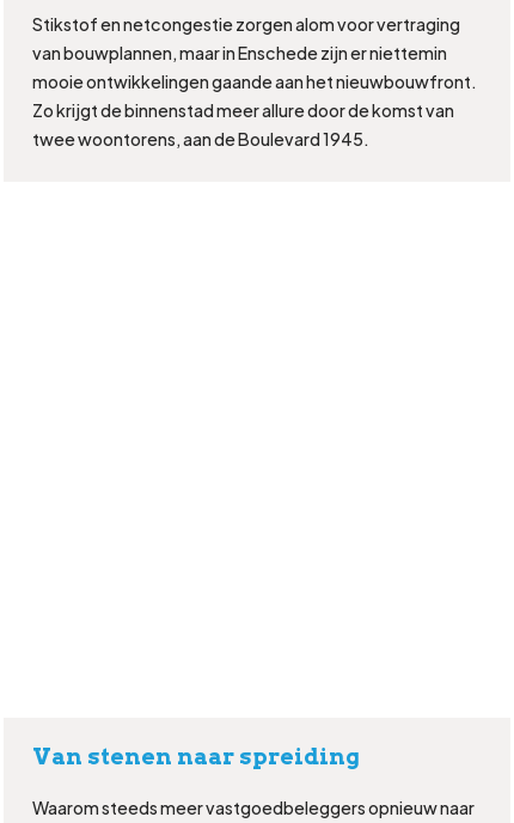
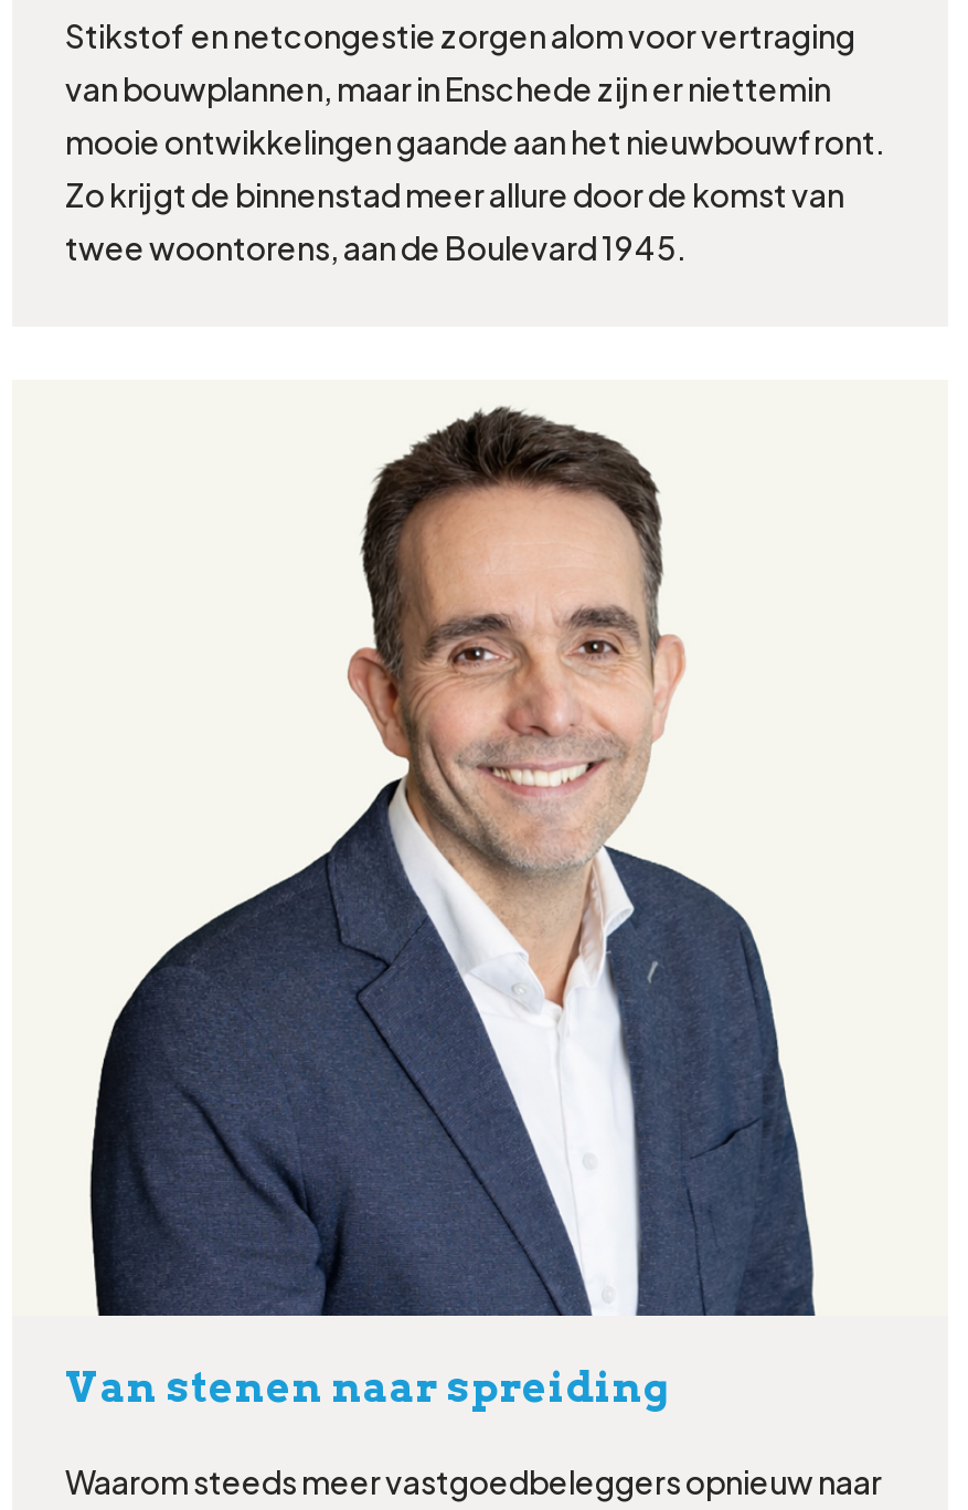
+ [image]
